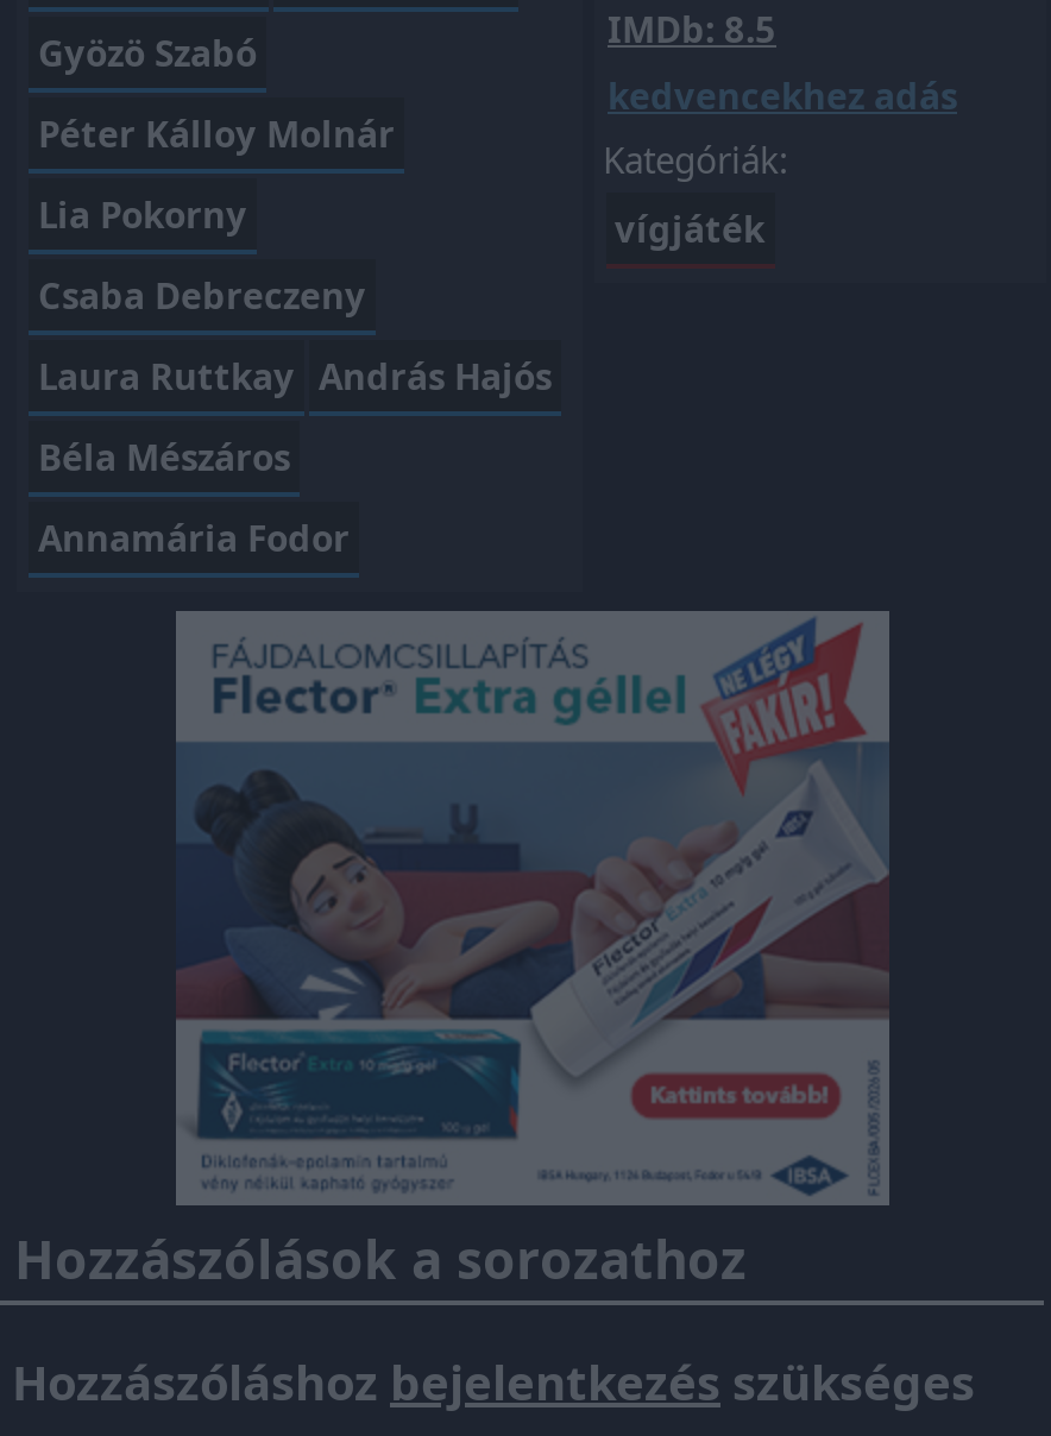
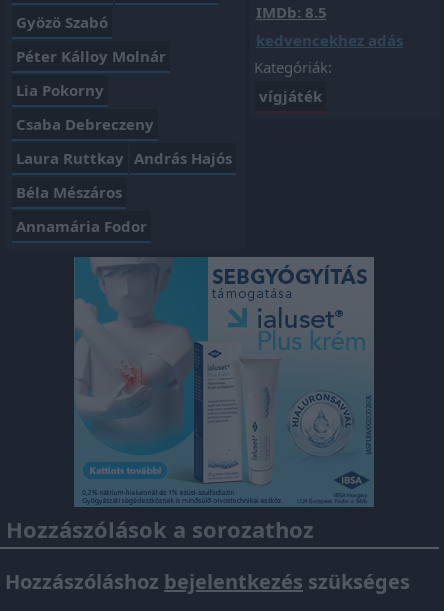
- [image]
+ [image]
